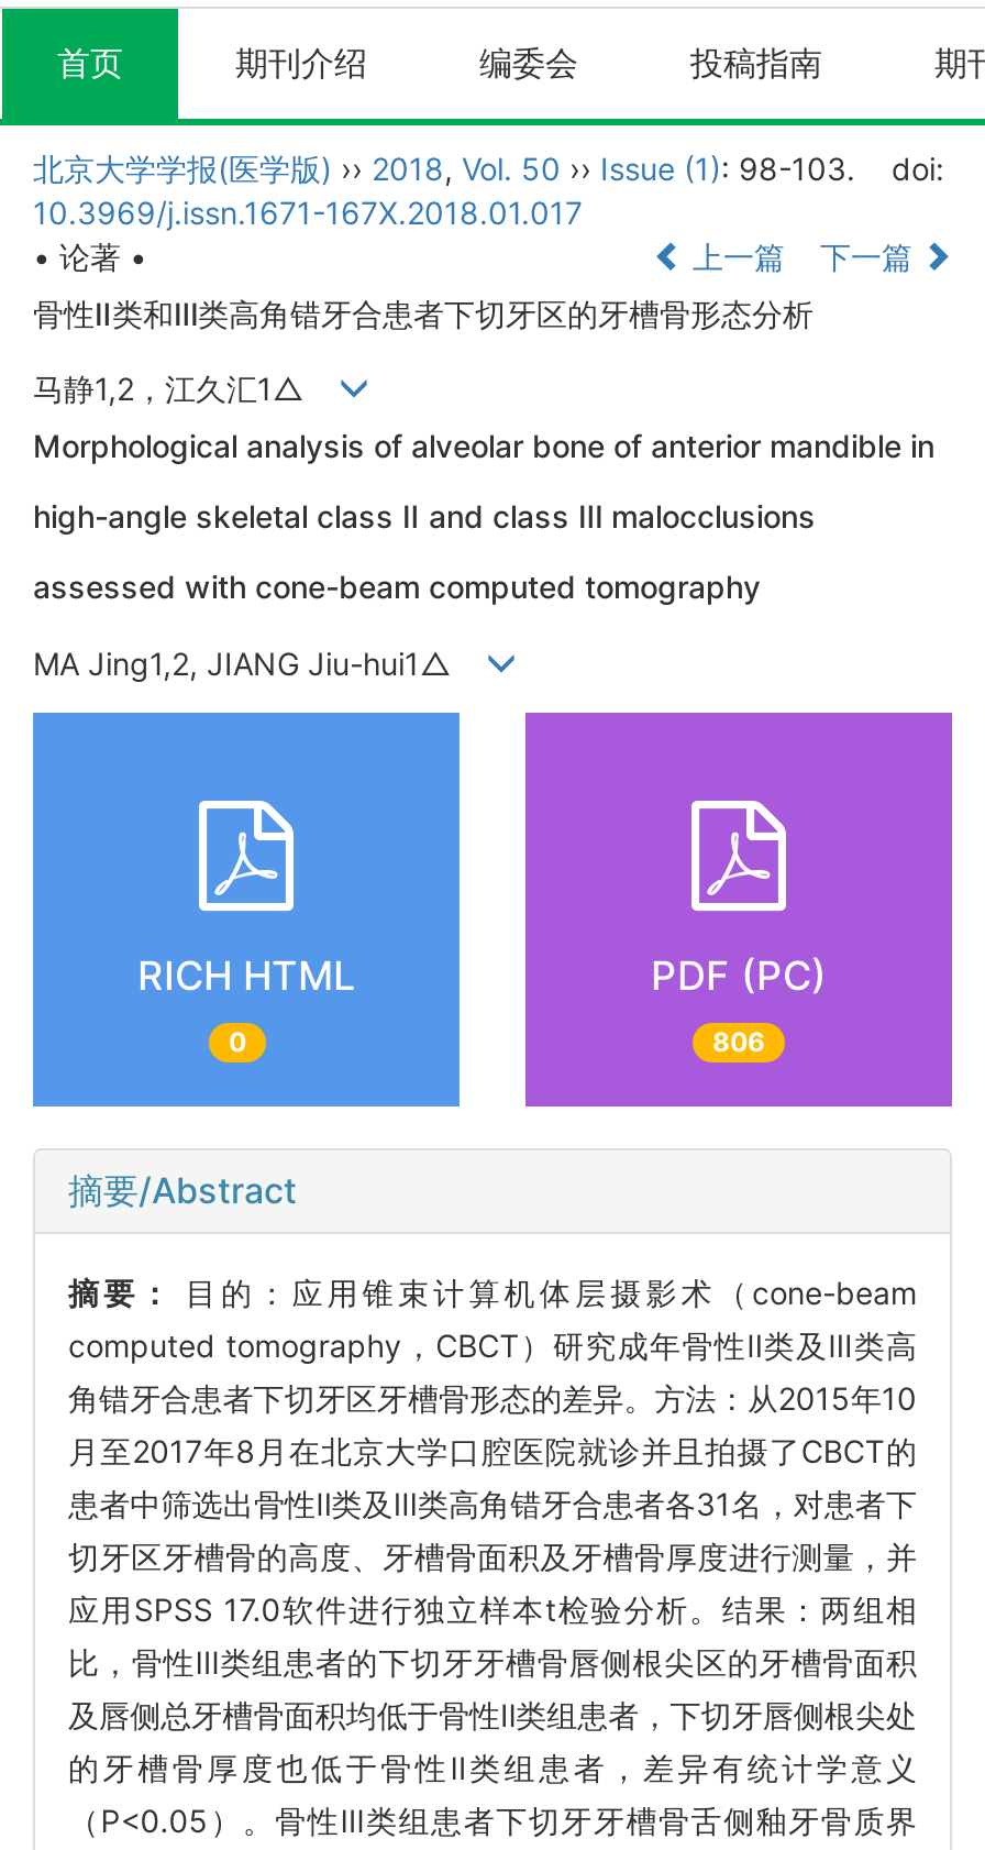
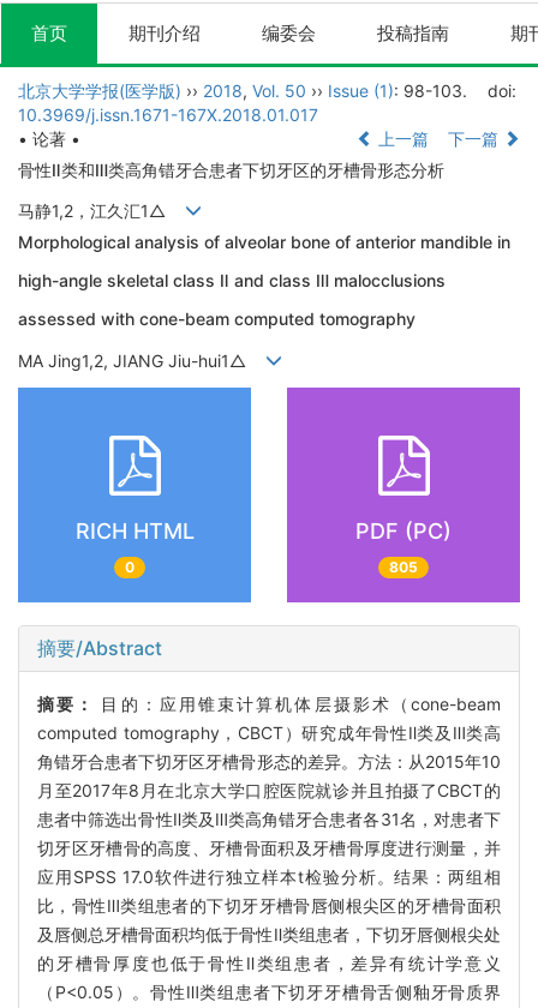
- 806
+ 805
